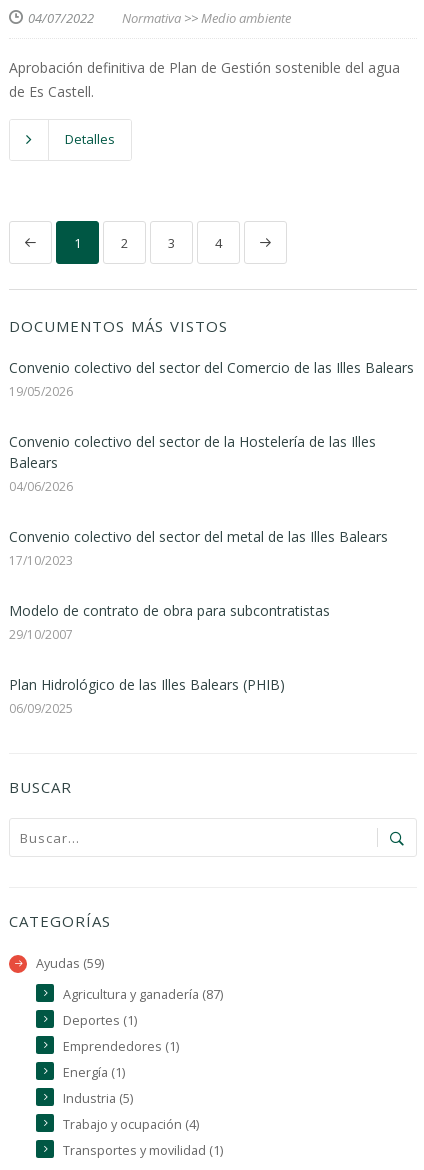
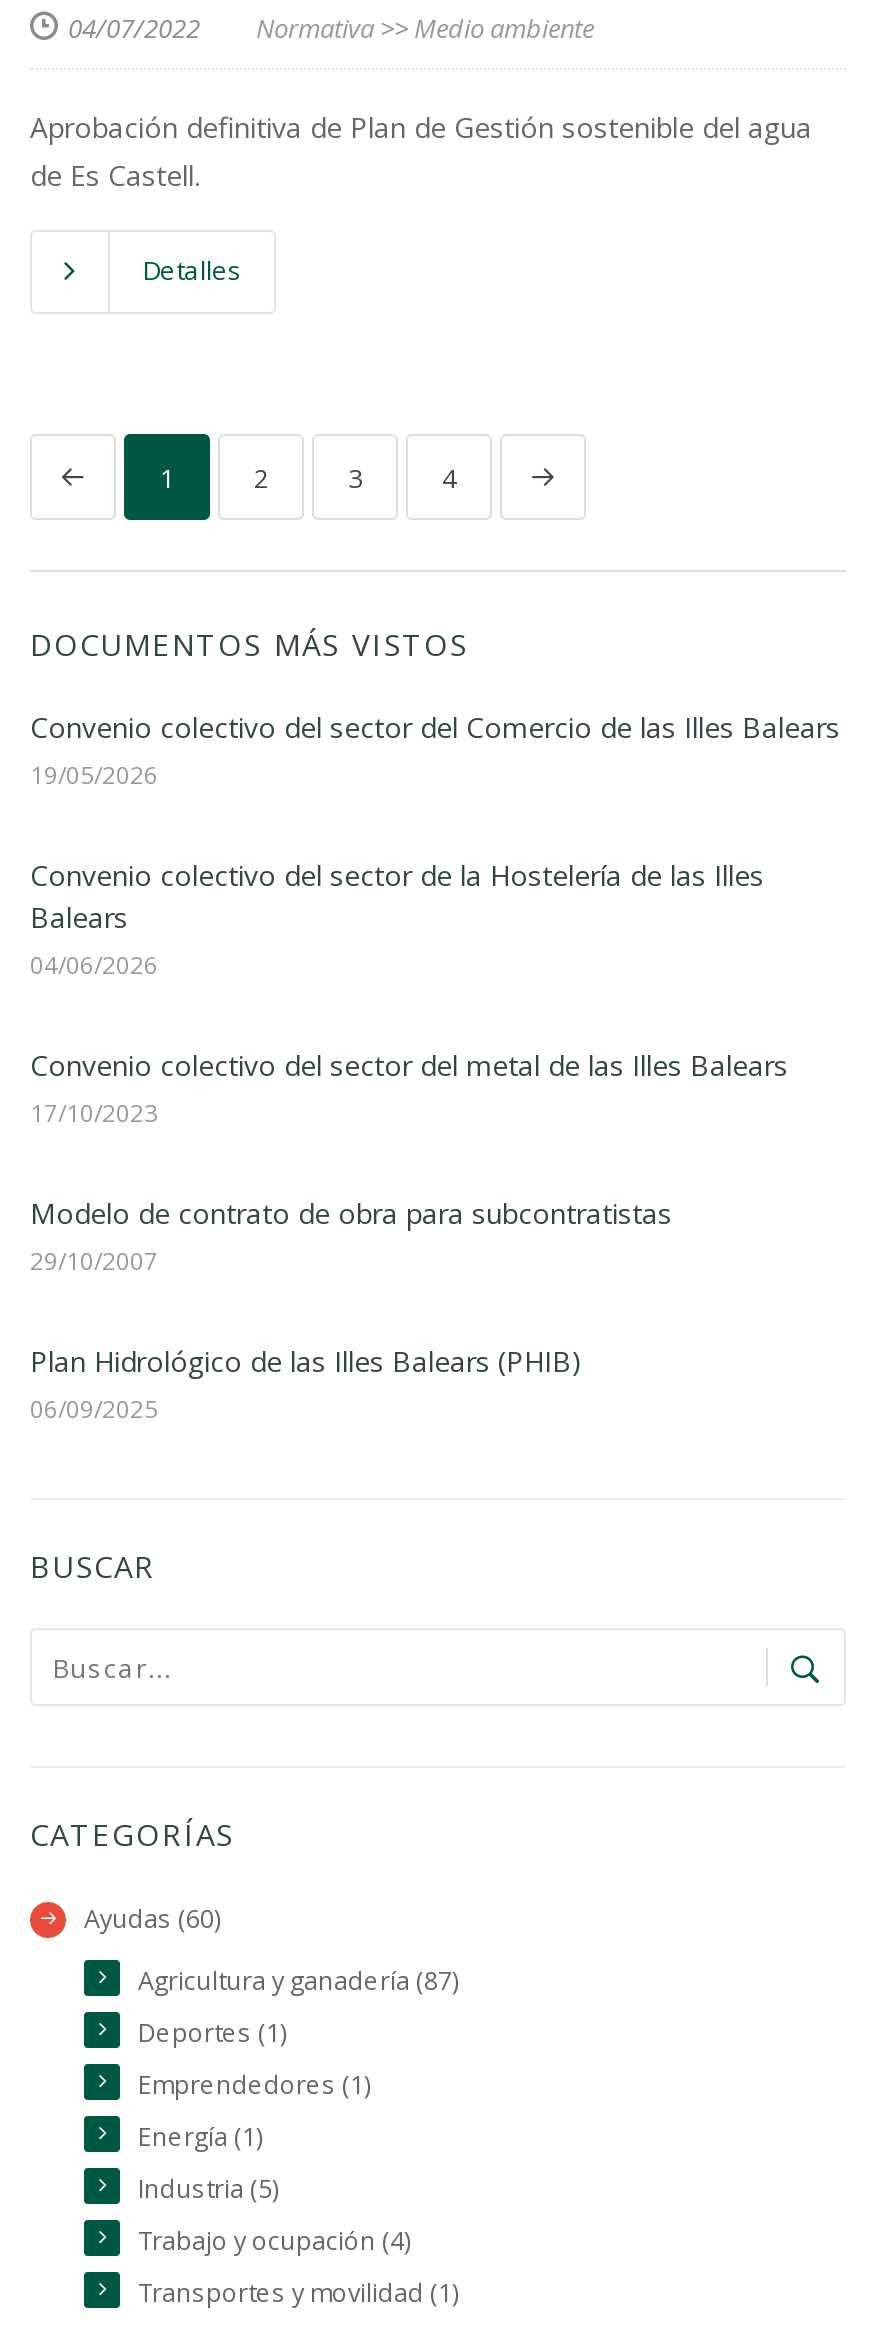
- Ayudas (59)
+ Ayudas (60)
